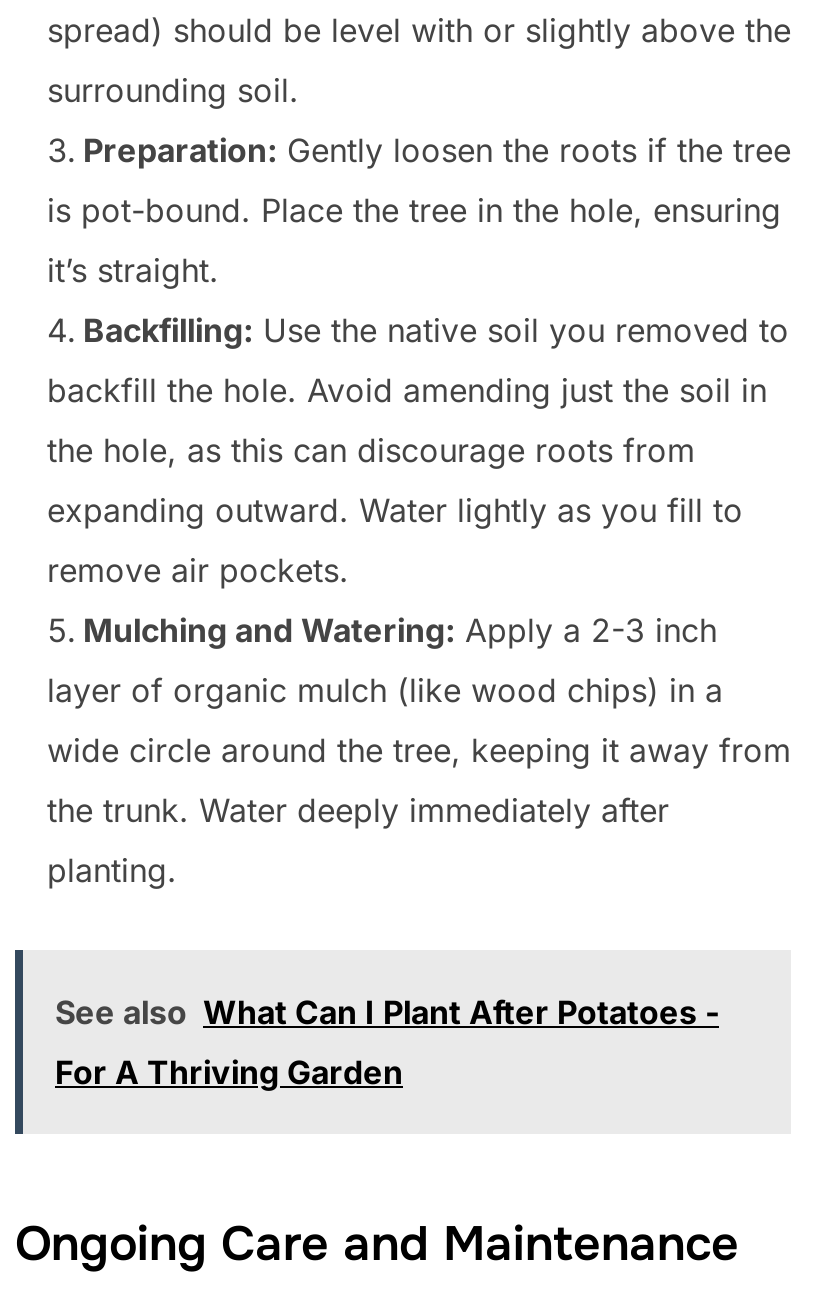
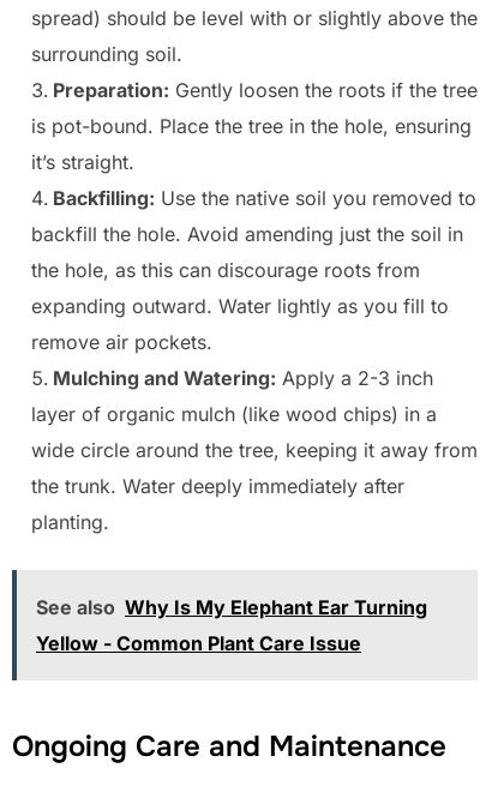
- See also What Can I Plant After Potatoes -
+ See also Why Is My Elephant Ear Turning

- For A Thriving Garden
+ Yellow - Common Plant Care Issue
